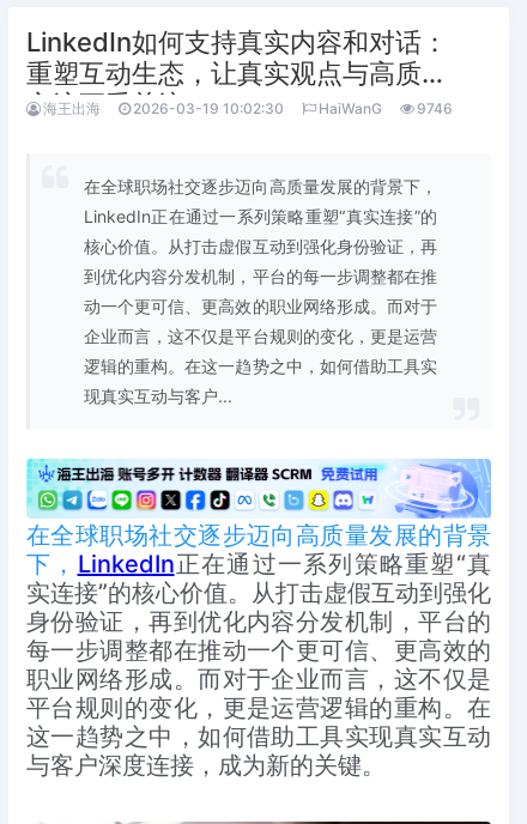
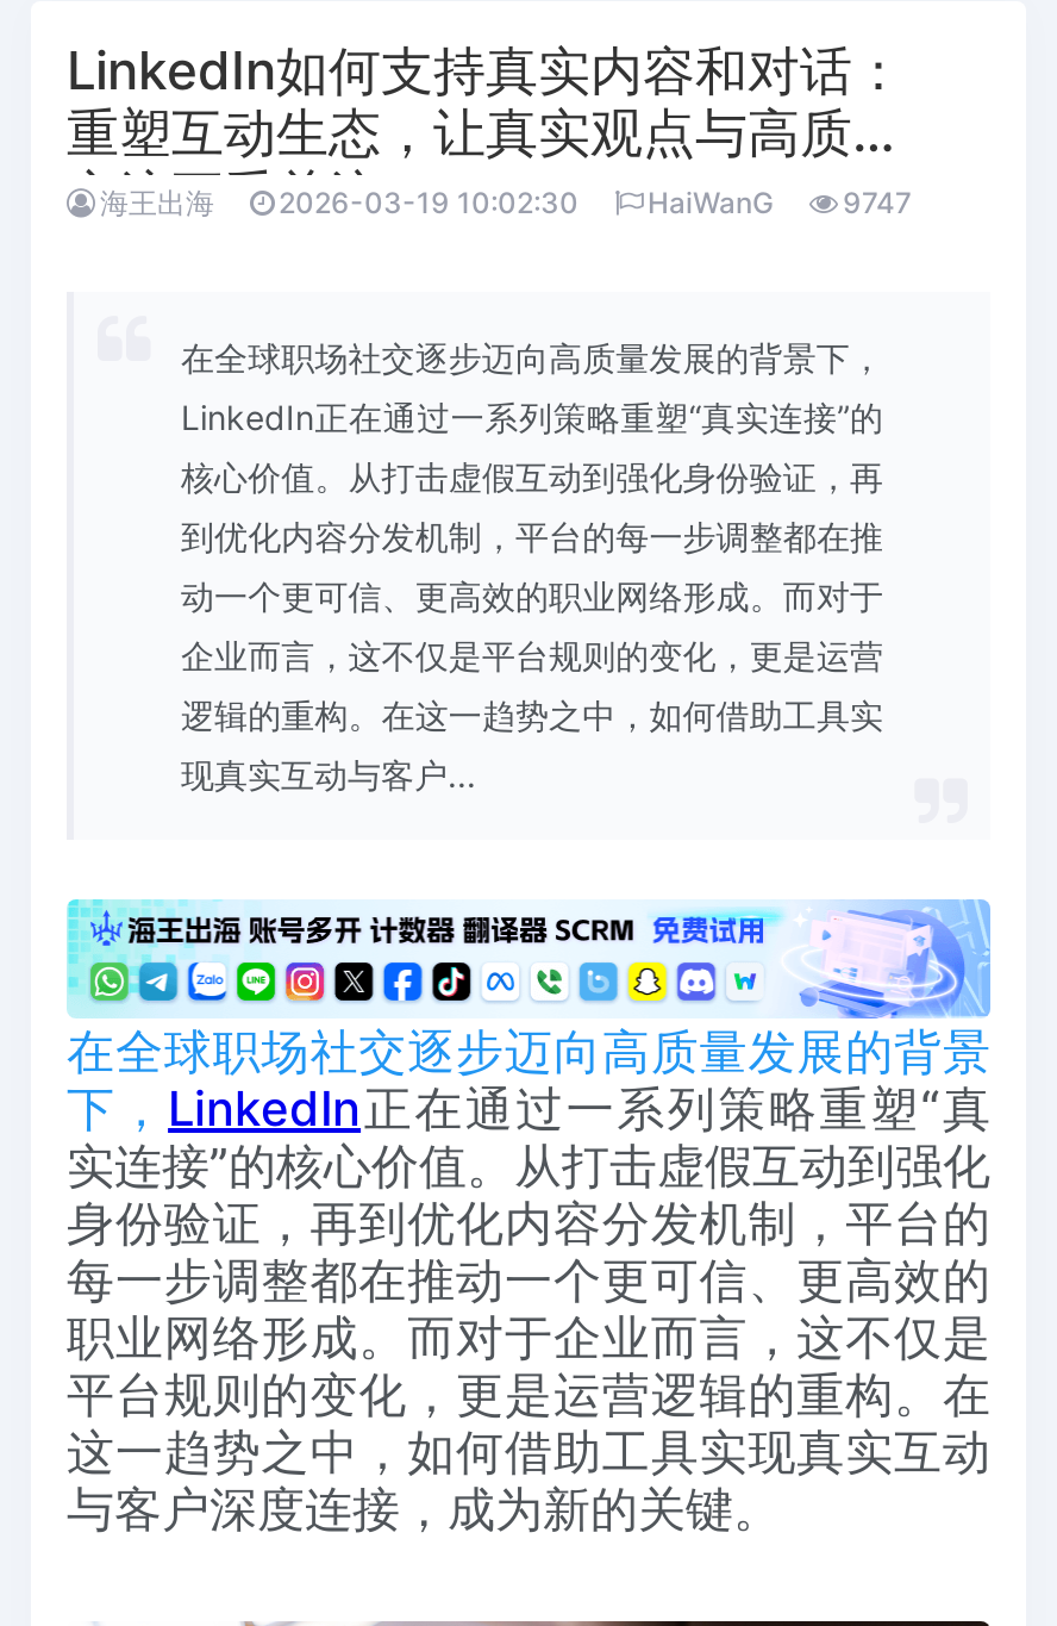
- 9746
+ 9747
